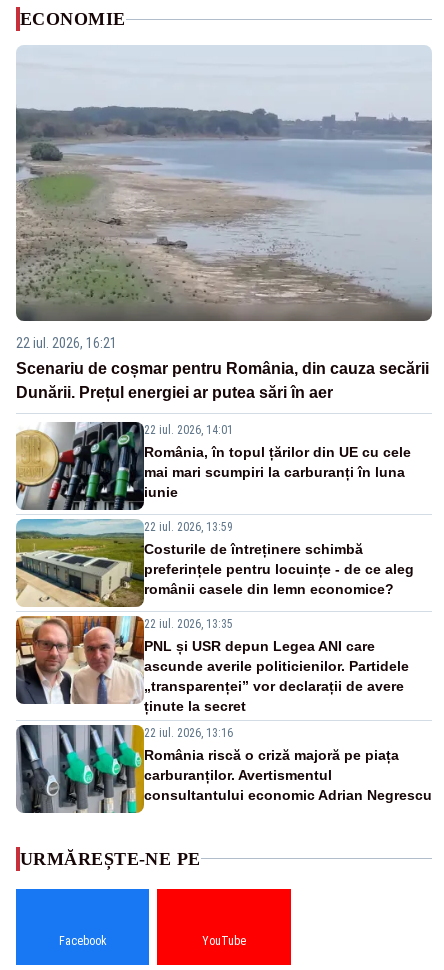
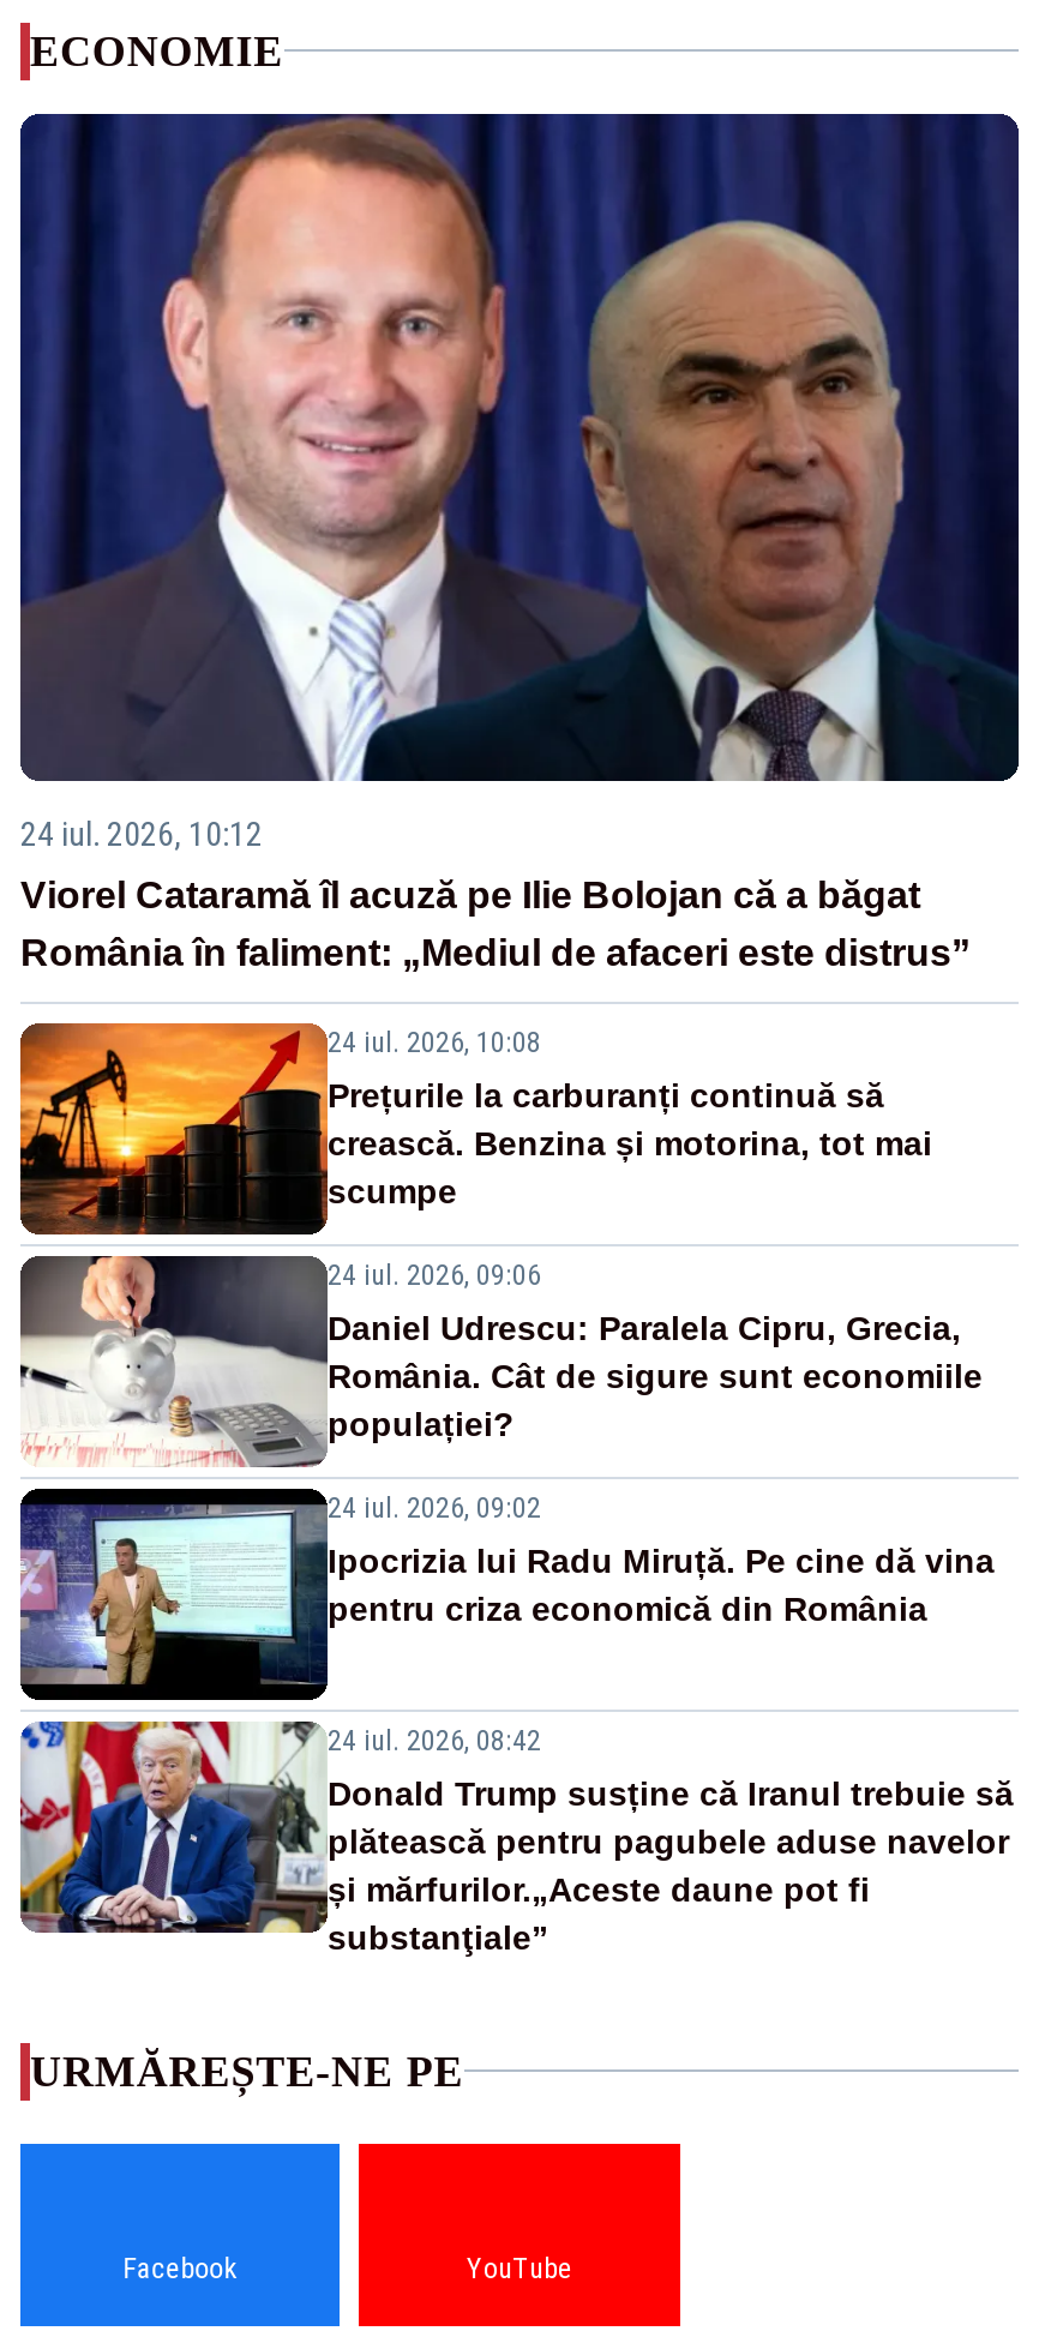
- [image]
- 22 iul. 2026, 16:21
+ [image]
+ 24 iul. 2026, 10:12

- Scenariu de coșmar pentru România, din cauza secării
- Dunării. Prețul energiei ar putea sări în aer
+ Viorel Cataramă îl acuză pe Ilie Bolojan că a băgat
+ România în faliment: „Mediul de afaceri este distrus”

- [image]
- 22 iul. 2026, 14:01
- România, în topul țărilor din UE cu cele
- mai mari scumpiri la carburanți în luna
- iunie
+ [image]
+ 24 iul. 2026, 10:08
+ Prețurile la carburanți continuă să
+ crească. Benzina și motorina, tot mai
+ scumpe

- [image]
- 22 iul. 2026, 13:59
- Costurile de întreținere schimbă
- preferințele pentru locuințe - de ce aleg
- românii casele din lemn economice?
+ [image]
+ 24 iul. 2026, 09:06
+ Daniel Udrescu: Paralela Cipru, Grecia,
+ România. Cât de sigure sunt economiile
+ populației?

- [image]
- 22 iul. 2026, 13:35
- PNL și USR depun Legea ANI care
- ascunde averile politicienilor. Partidele
- „transparenței” vor declarații de avere
- ținute la secret
+ [image]
+ 24 iul. 2026, 09:02
+ Ipocrizia lui Radu Miruță. Pe cine dă vina
+ pentru criza economică din România

- [image]
- 22 iul. 2026, 13:16
- România riscă o criză majoră pe piața
- carburanților. Avertismentul
- consultantului economic Adrian Negrescu
+ [image]
+ 24 iul. 2026, 08:42
+ Donald Trump susține că Iranul trebuie să
+ plătească pentru pagubele aduse navelor
+ și mărfurilor.„Aceste daune pot fi
+ substanţiale”
